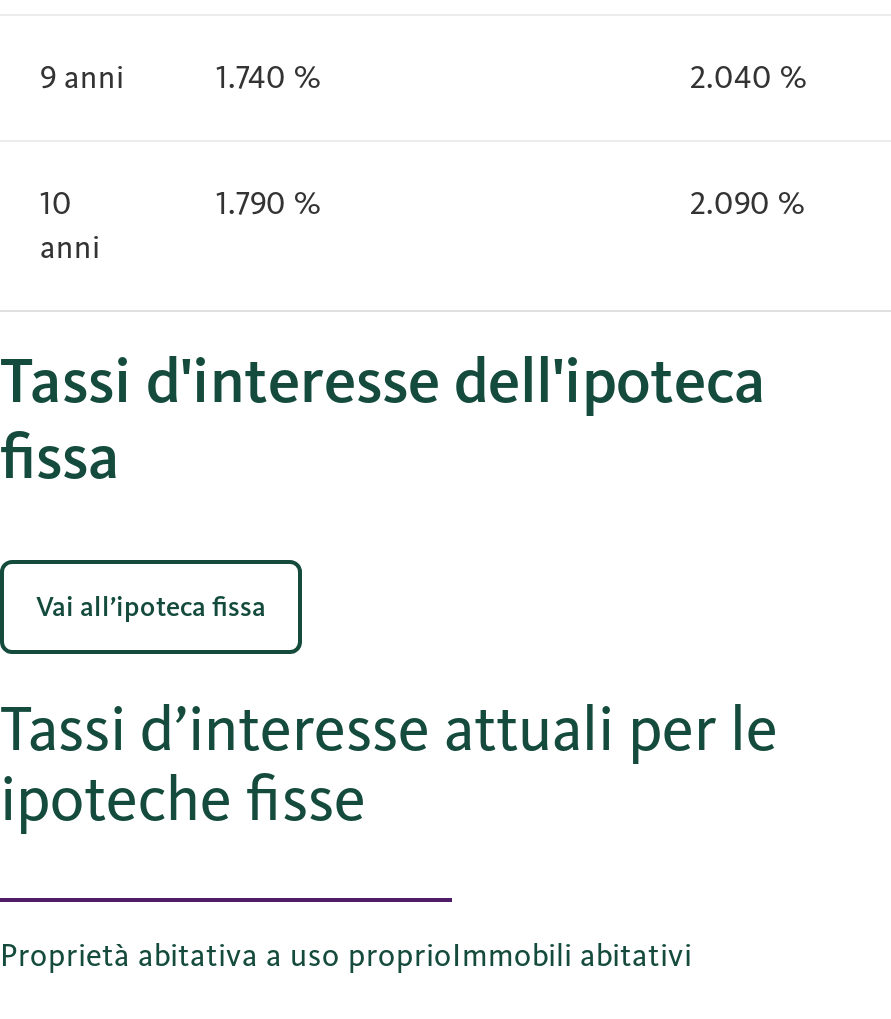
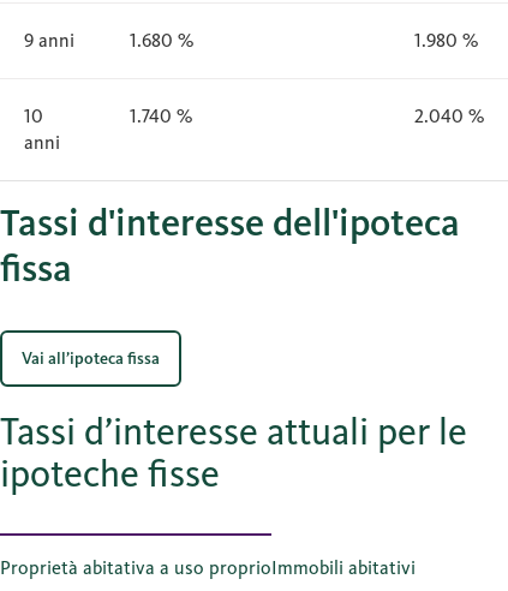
- 1.740 %
+ 1.680 %

- 2.040 %
+ 1.980 %

- 1.790 %
+ 1.740 %

- 2.090 %
+ 2.040 %
